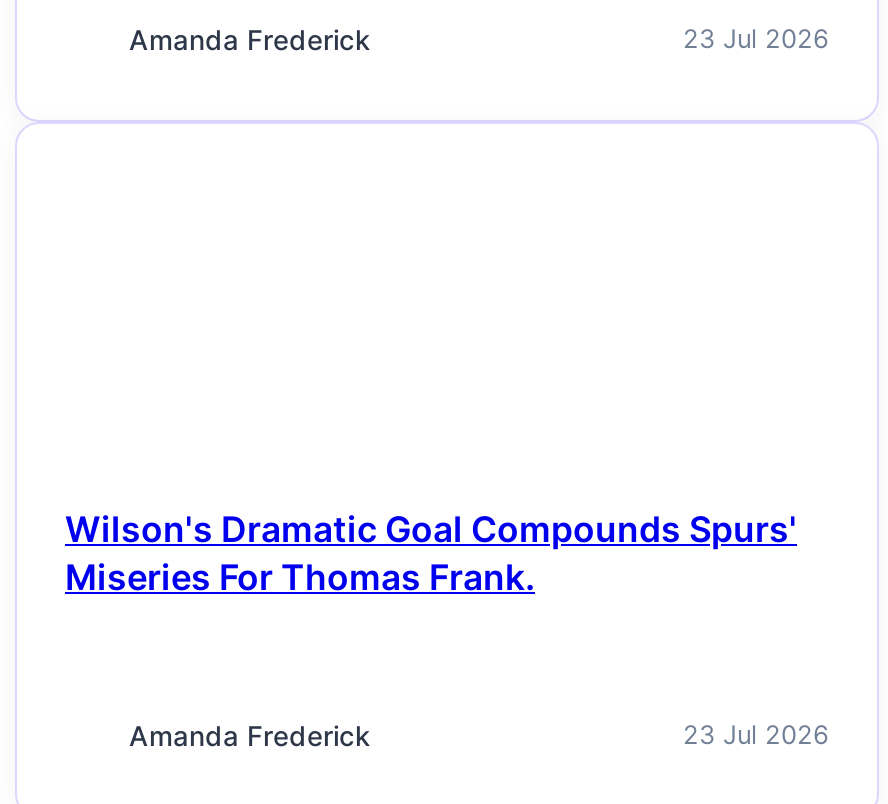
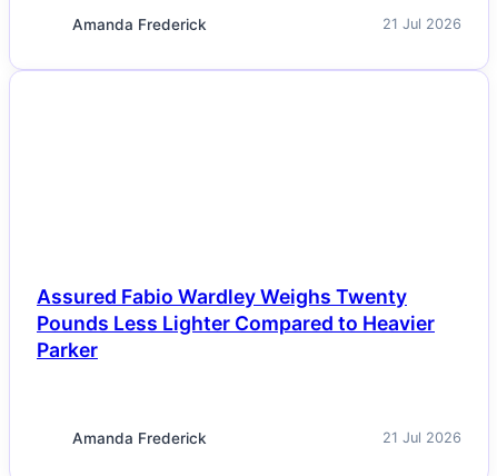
- 23 Jul 2026
+ 21 Jul 2026

- Wilson's Dramatic Goal Compounds Spurs'
- Miseries For Thomas Frank.
+ Assured Fabio Wardley Weighs Twenty
+ Pounds Less Lighter Compared to Heavier
+ Parker

- 23 Jul 2026
+ 21 Jul 2026
